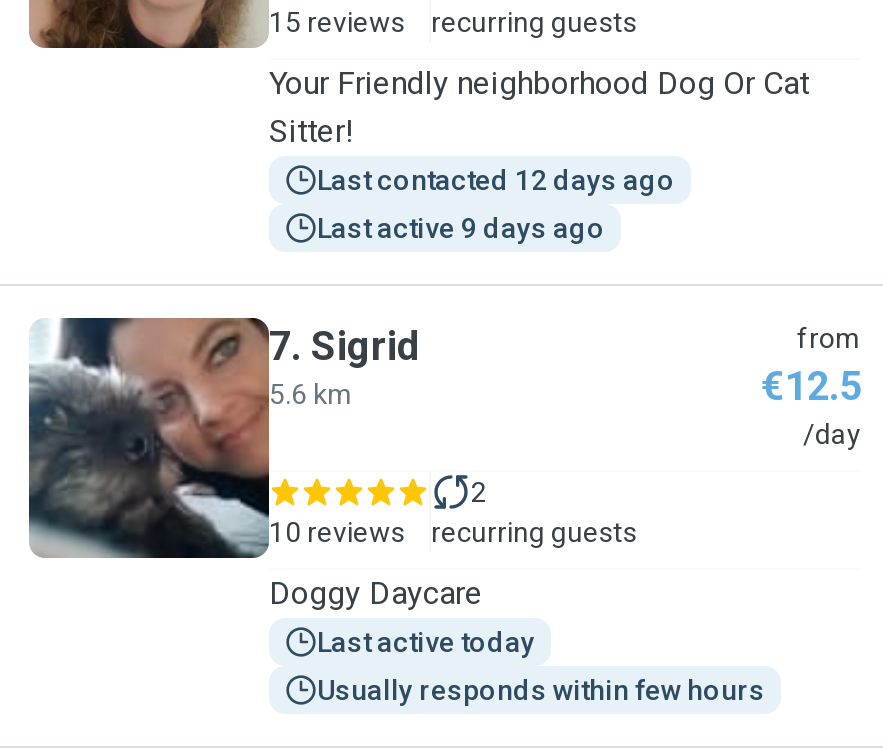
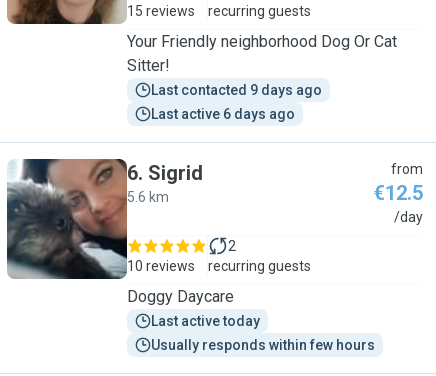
- Last contacted 12 days ago
+ Last contacted 9 days ago

- Last active 9 days ago
+ Last active 6 days ago

- 7. Sigrid
+ 6. Sigrid
